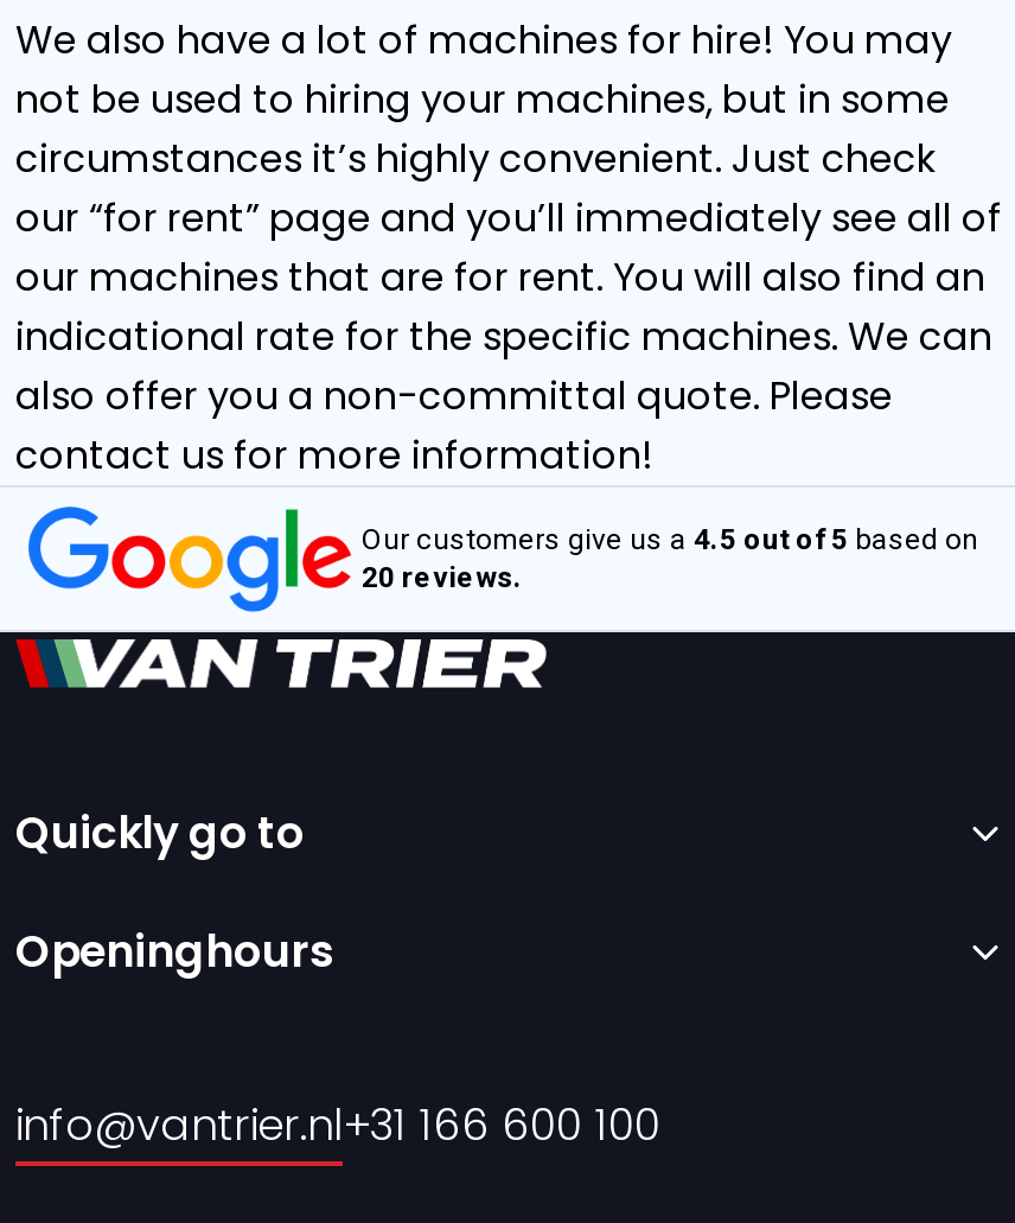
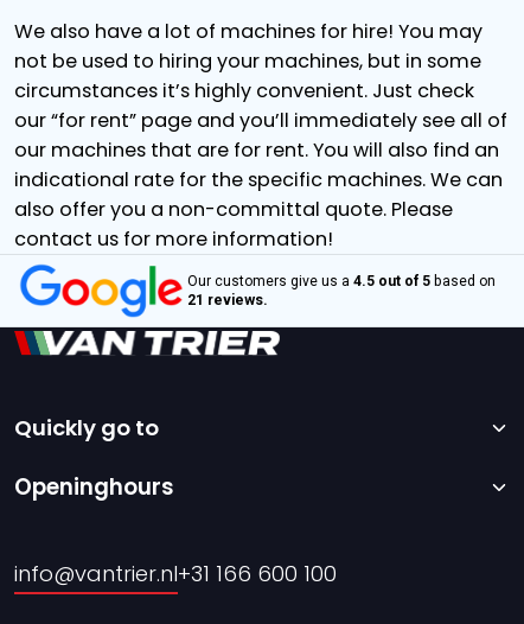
- 20 reviews.
+ 21 reviews.
